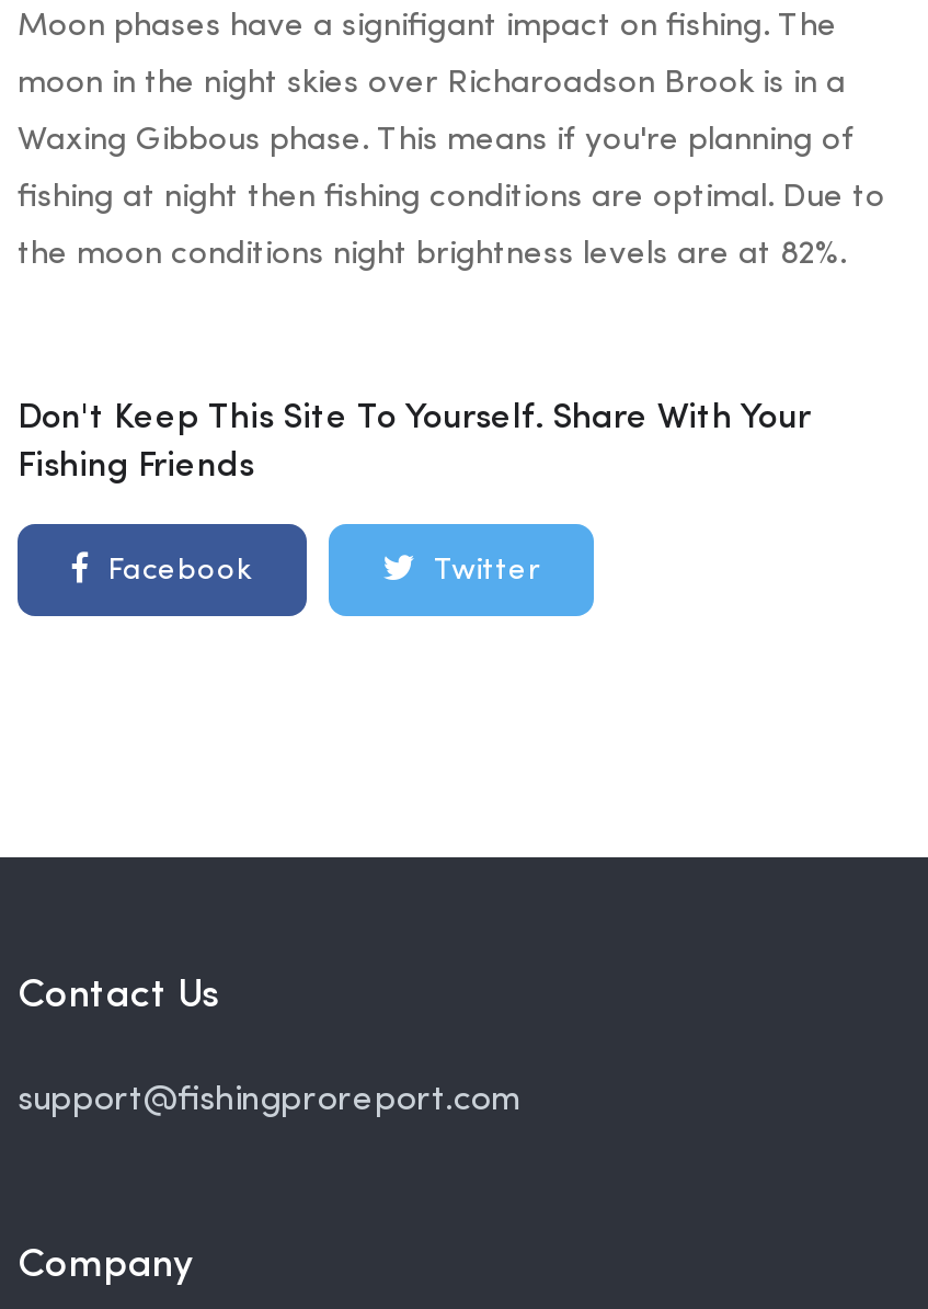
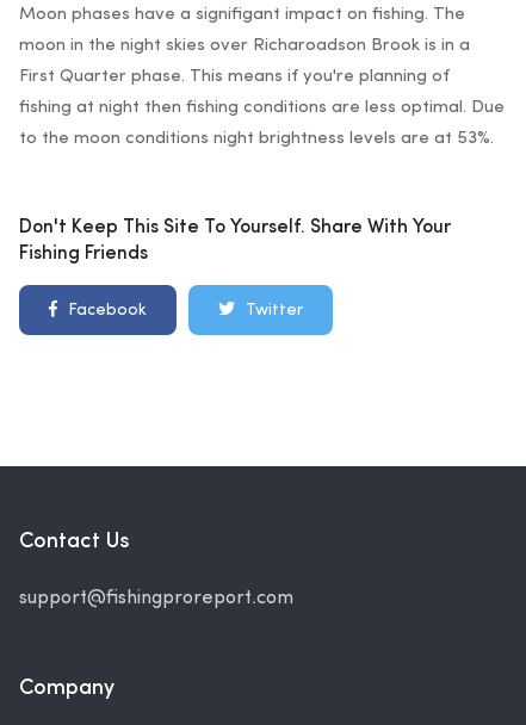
- Waxing Gibbous phase. This means if you're planning of
+ First Quarter phase. This means if you're planning of

- fishing at night then fishing conditions are optimal. Due to
+ fishing at night then fishing conditions are less optimal. Due

- the moon conditions night brightness levels are at 82%.
+ to the moon conditions night brightness levels are at 53%.
